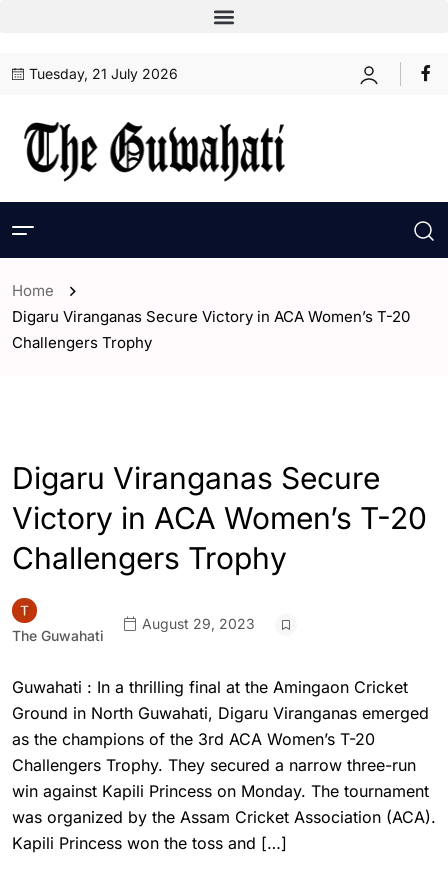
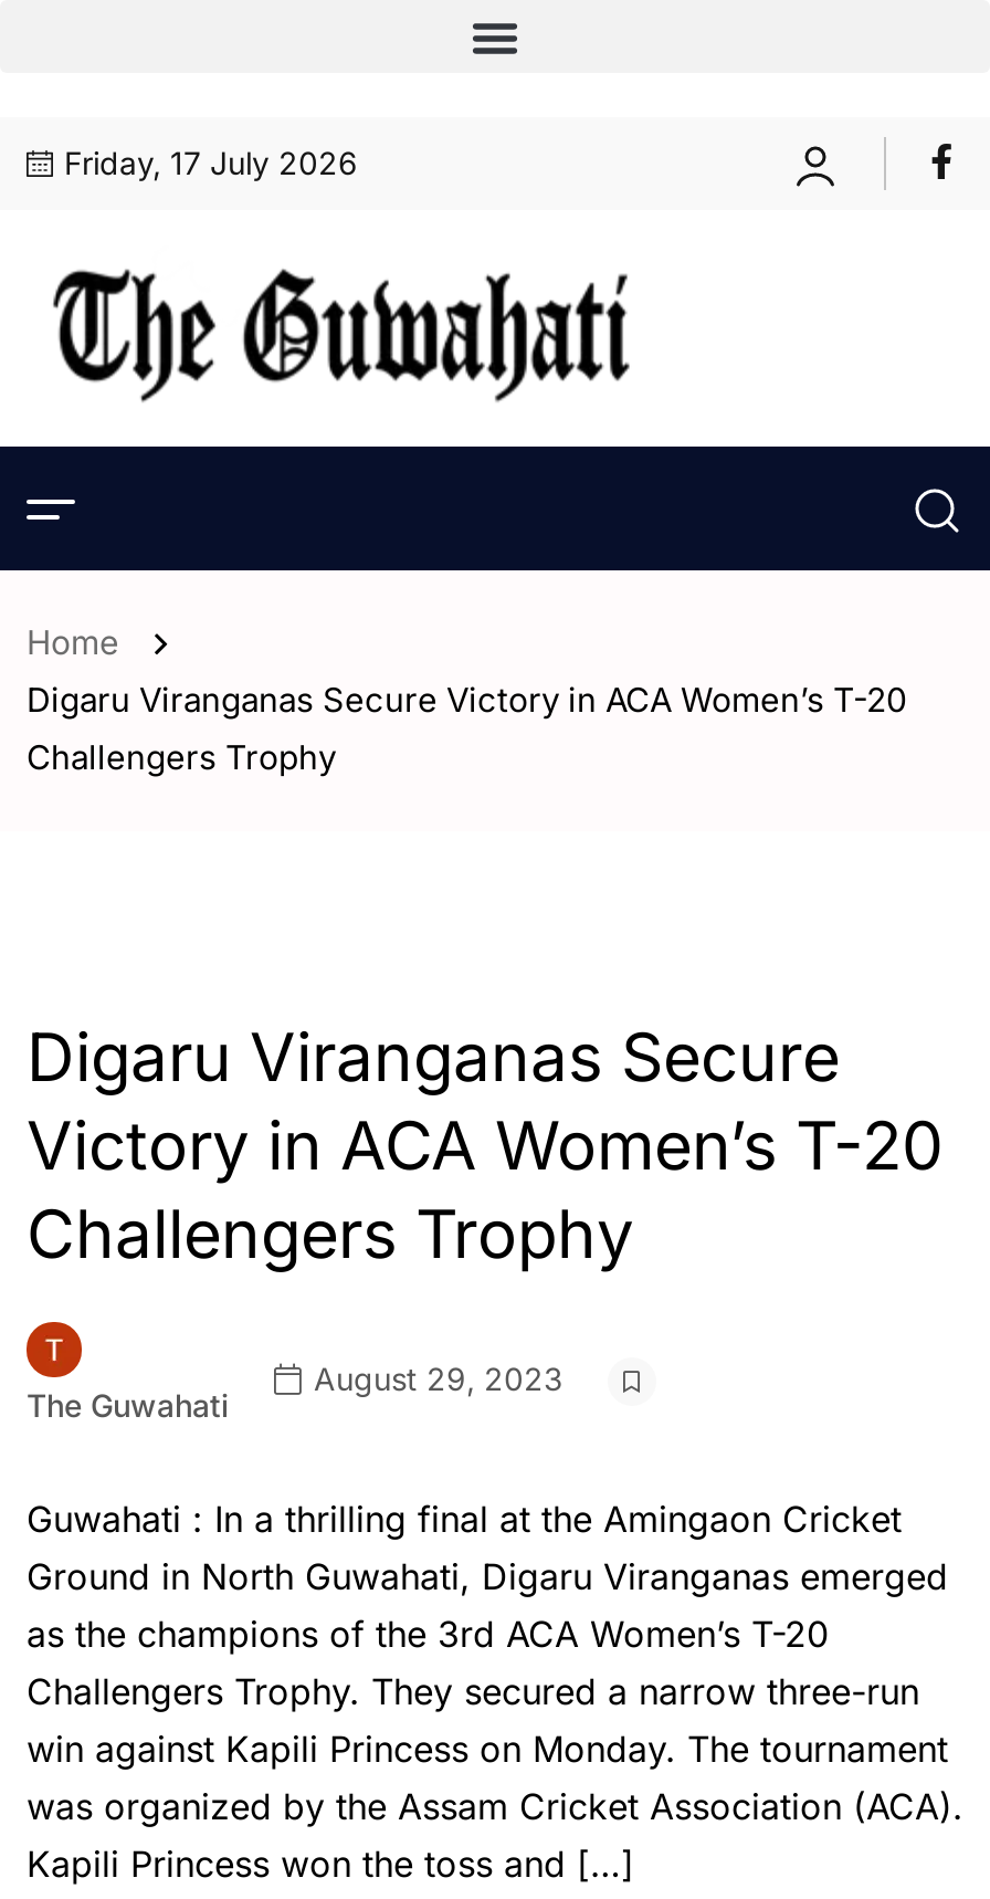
- Tuesday, 21 July 2026
+ Friday, 17 July 2026
